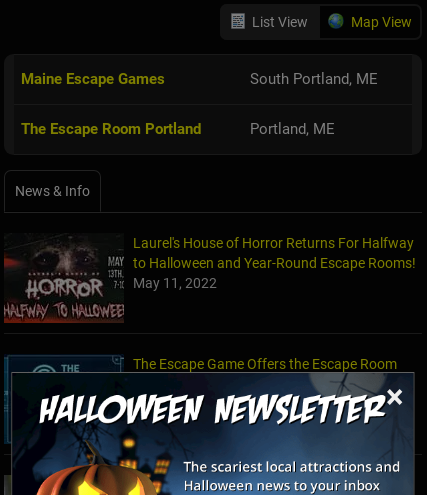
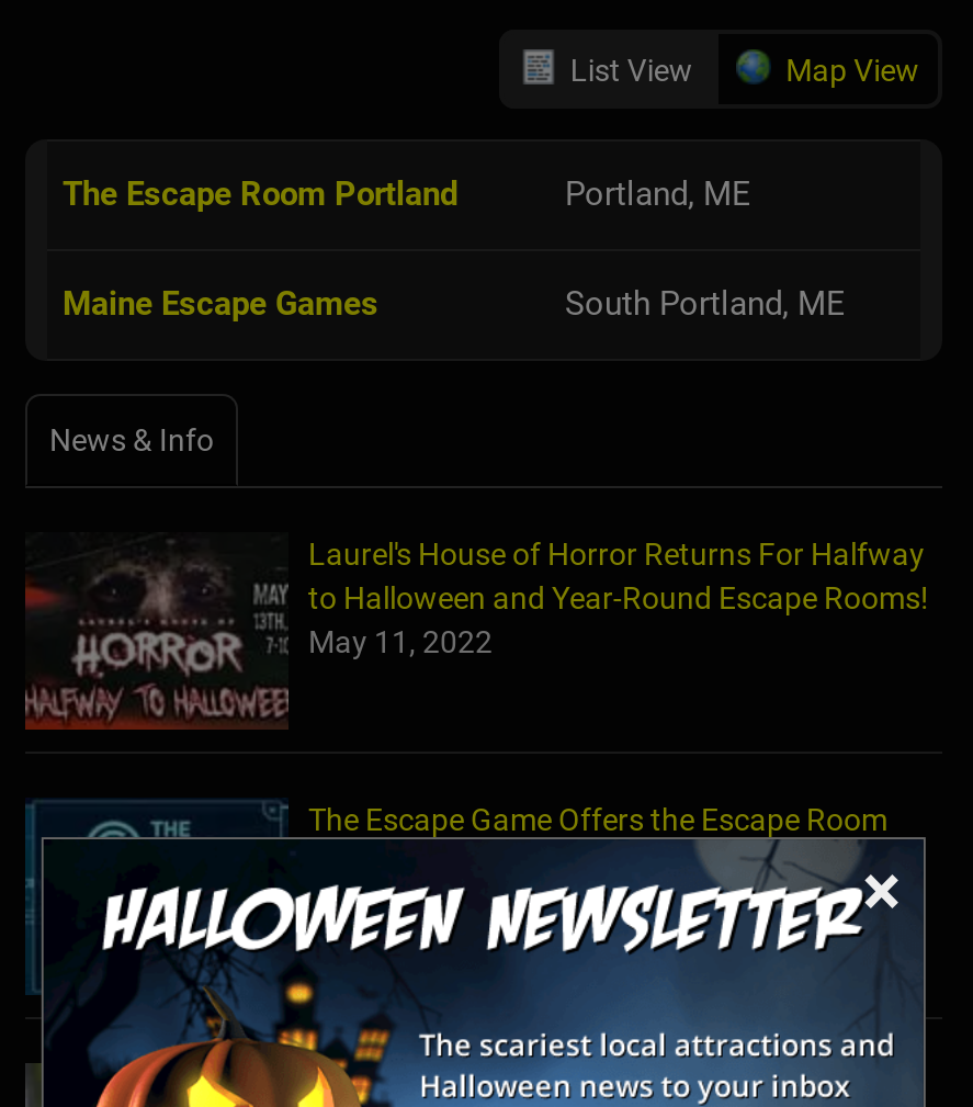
moved down: Maine Escape Games | South Portland, ME

moved up: The Escape Room Portland | Portland, ME
